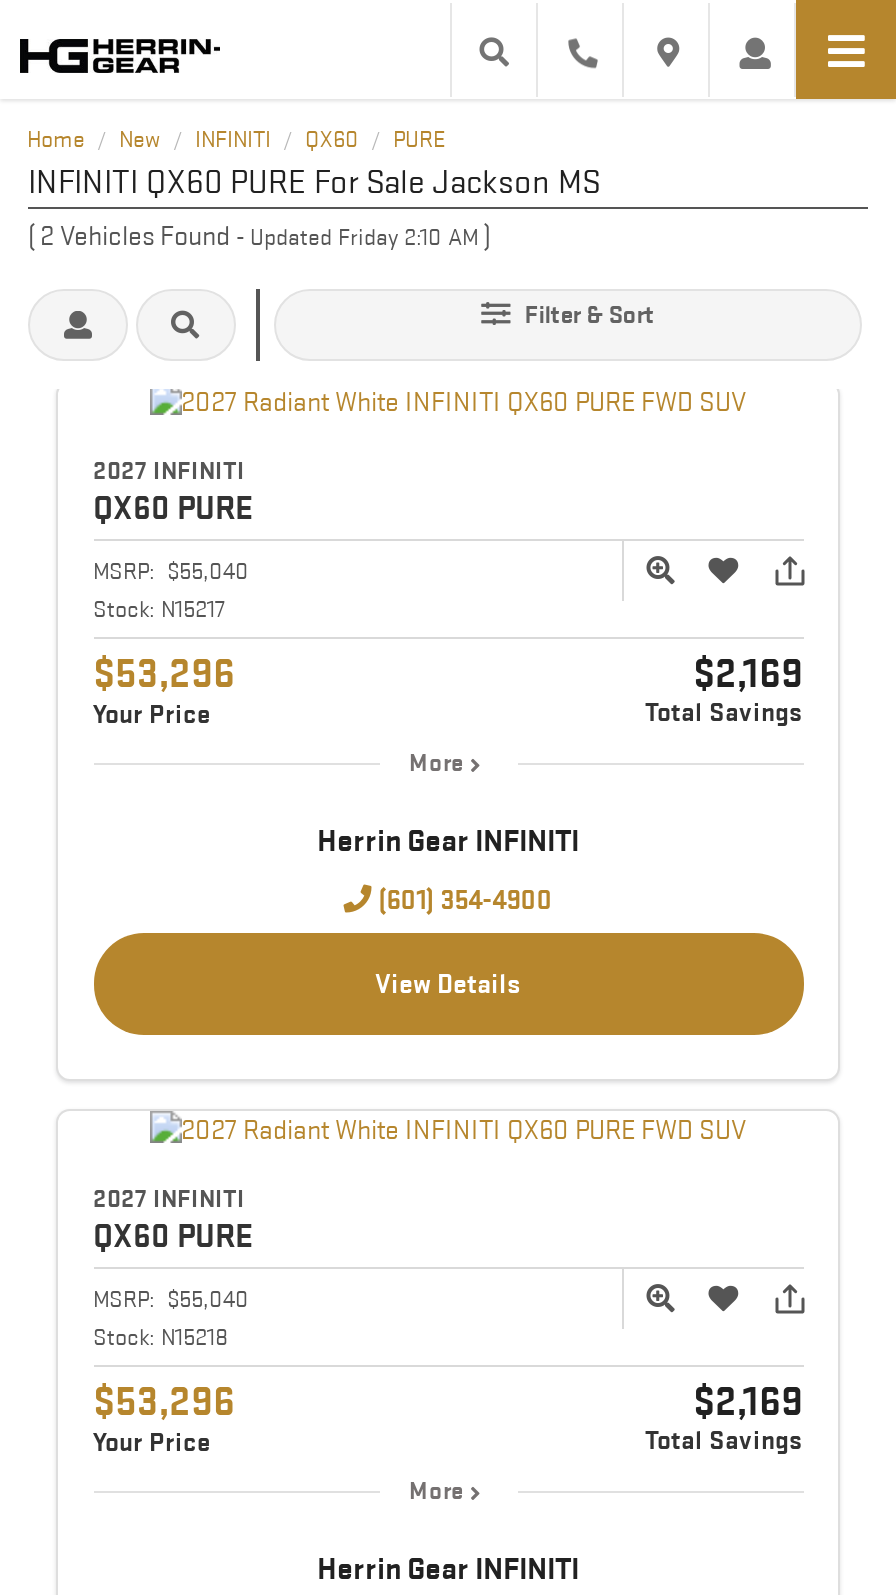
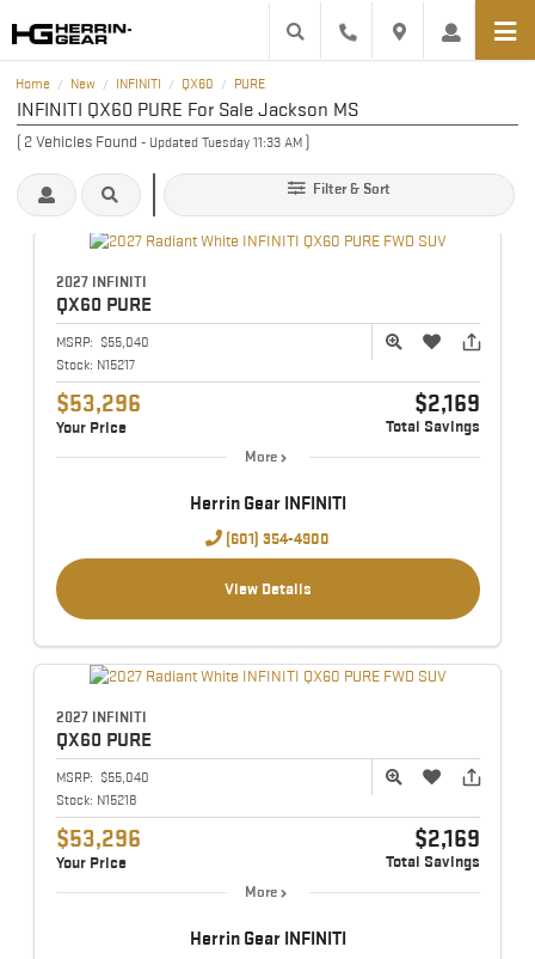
- (2 Vehicles Found - Updated Friday 2:10 AM)
+ (2 Vehicles Found - Updated Tuesday 11:33 AM)
